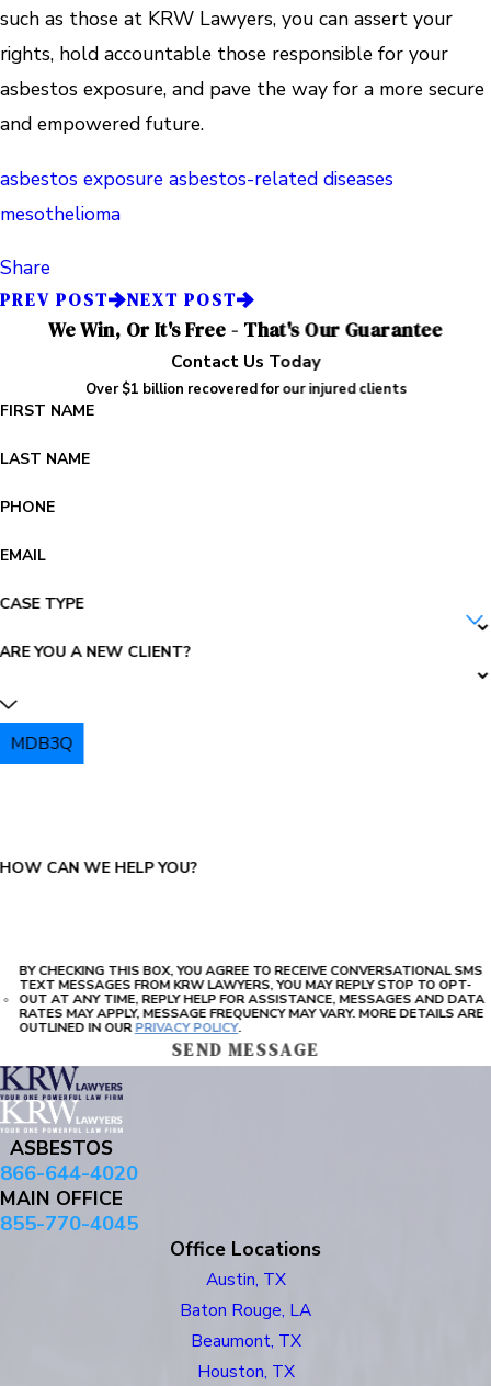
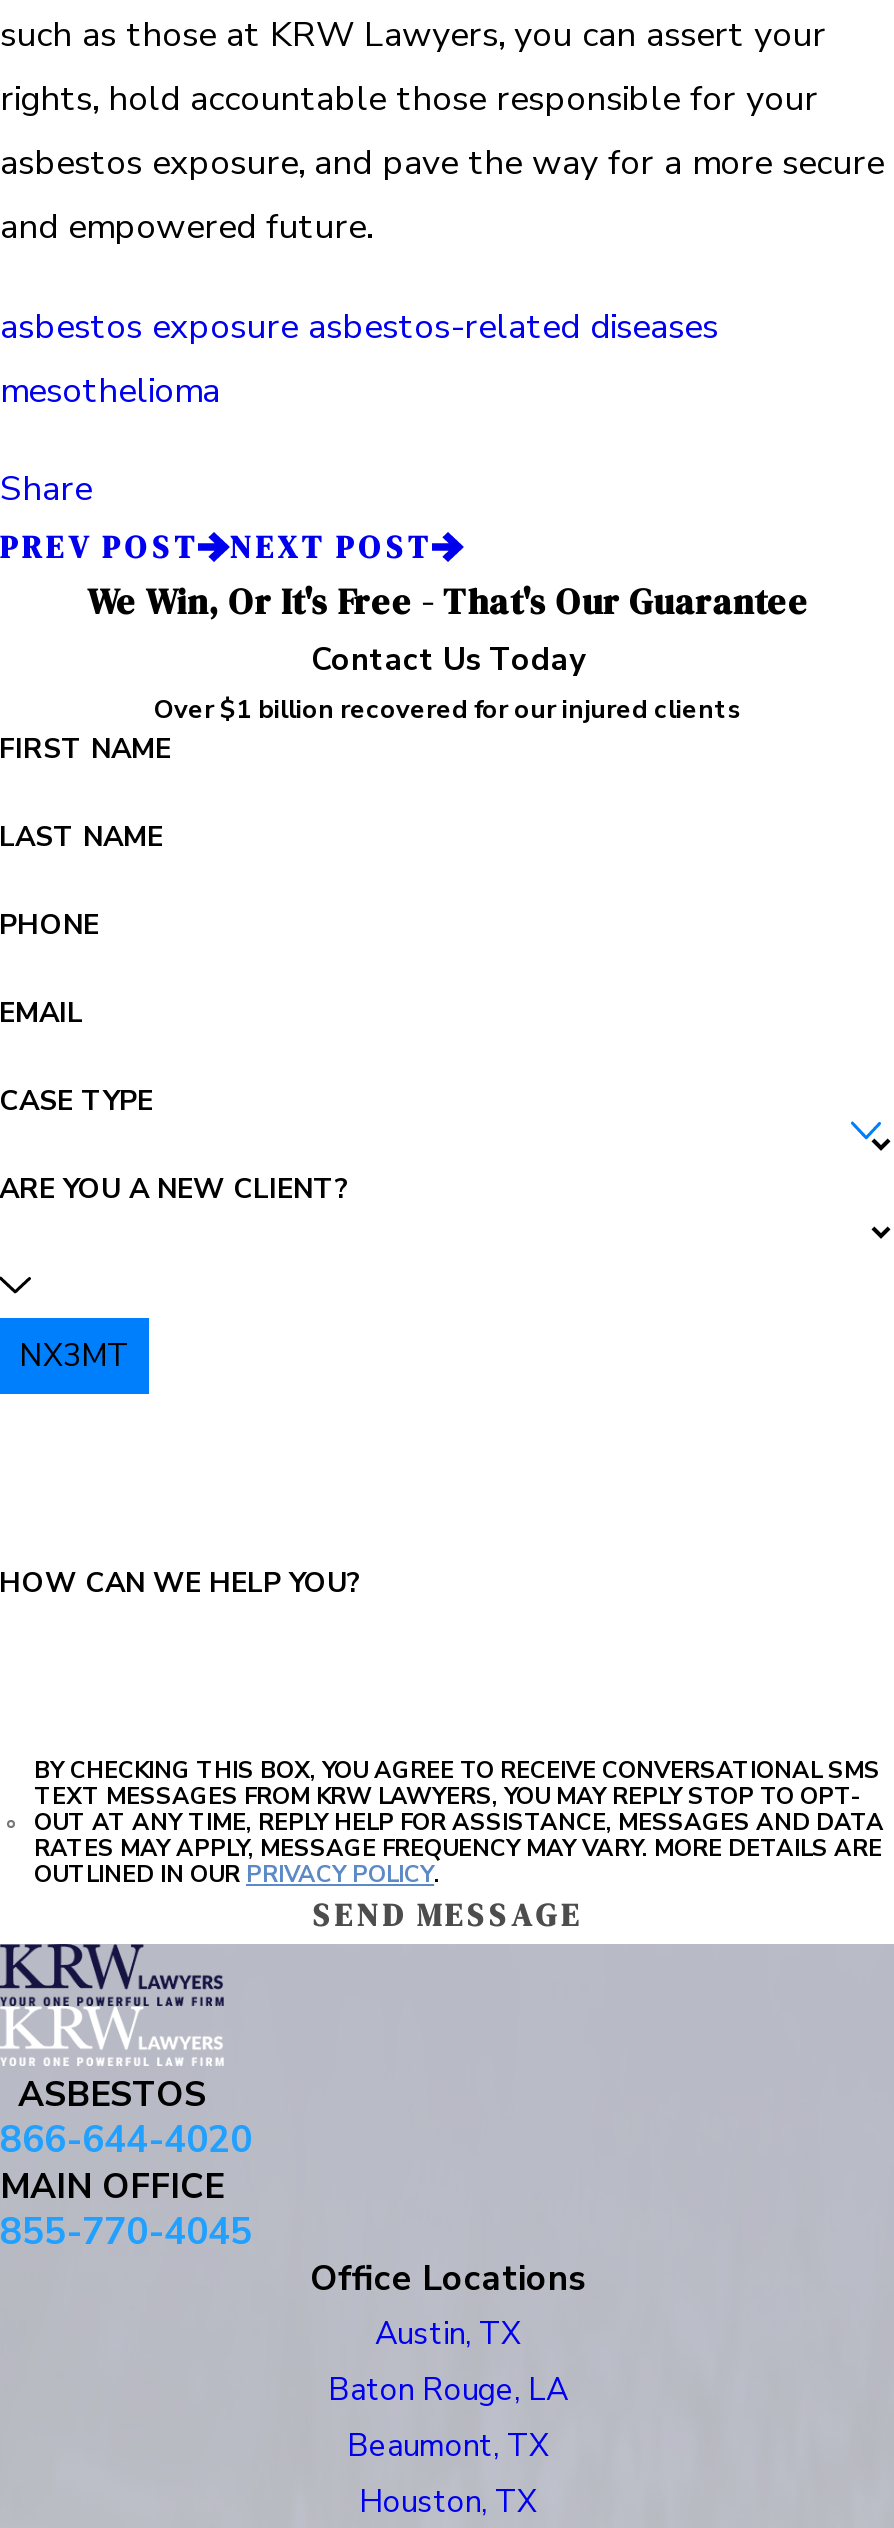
- MDB3Q
+ NX3MT
